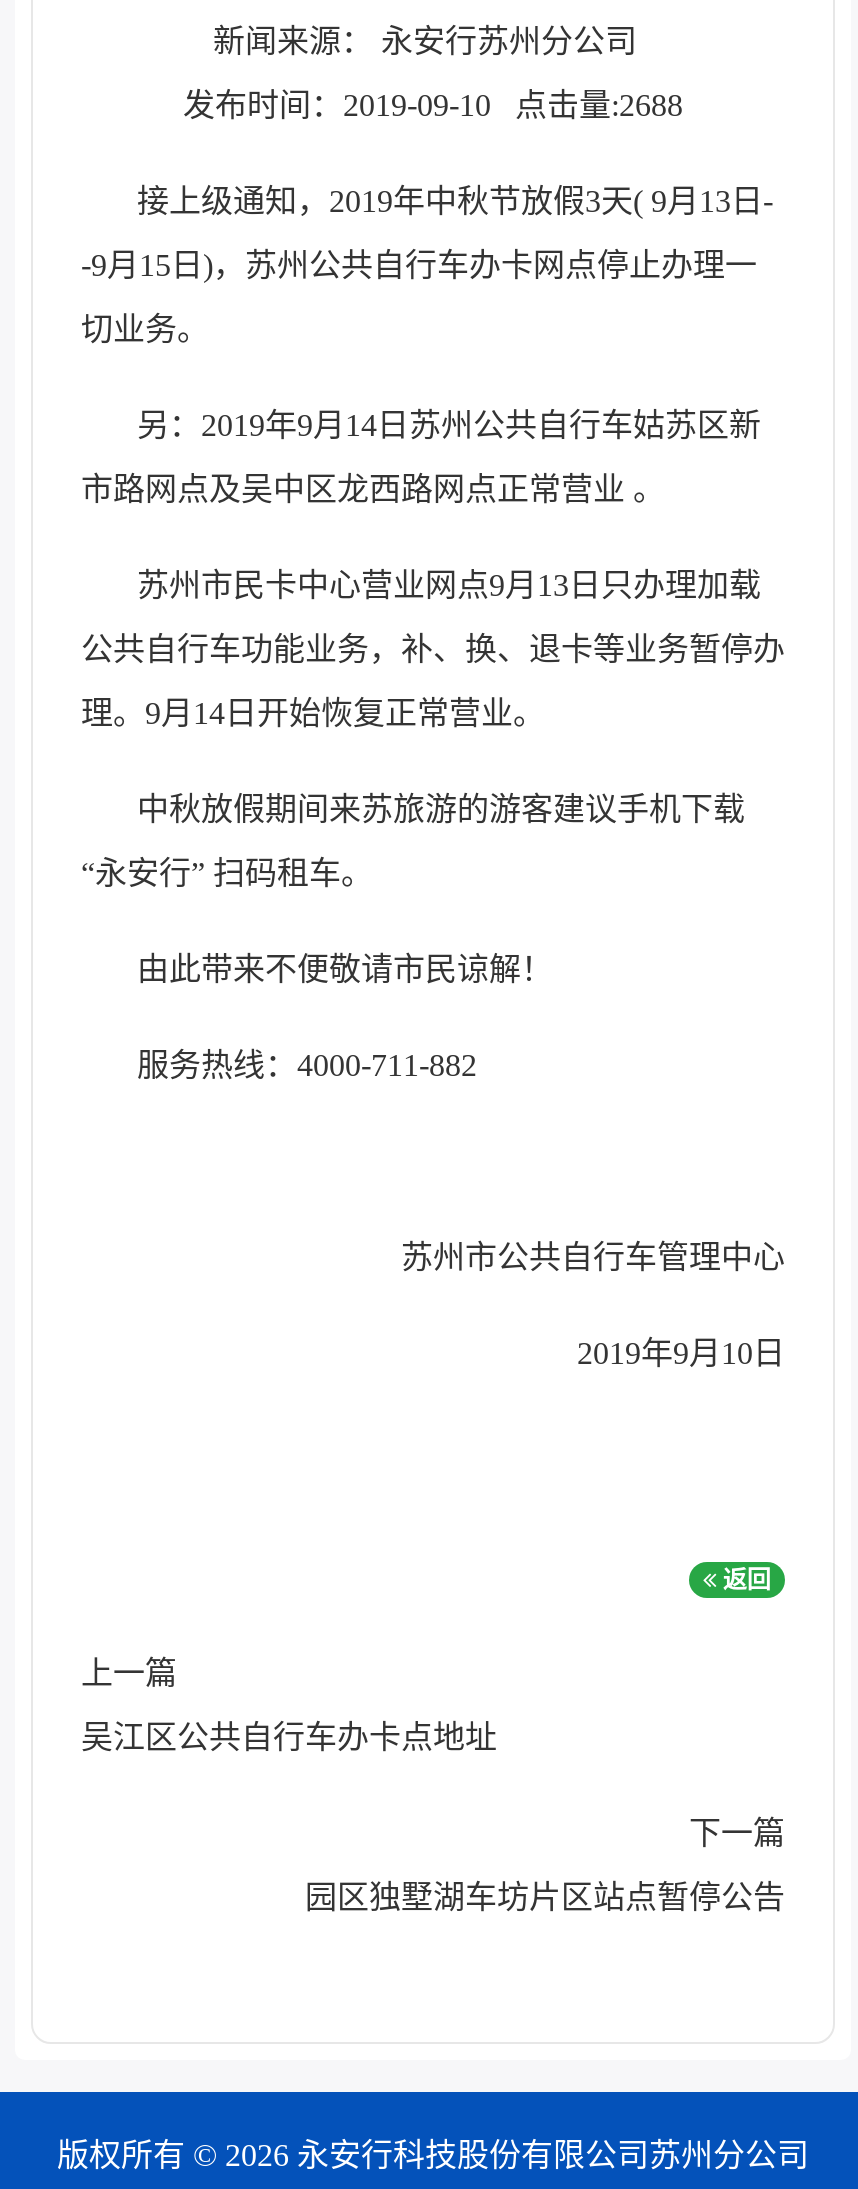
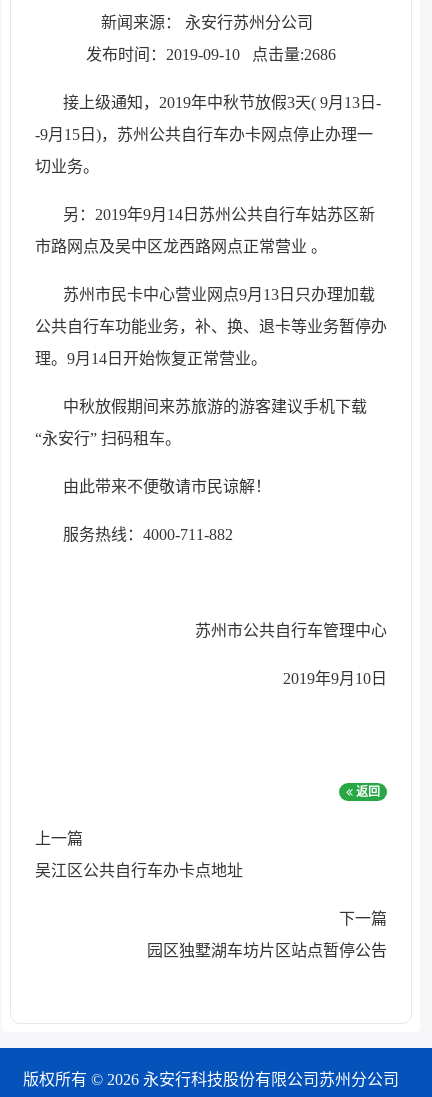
- 发布时间：2019-09-10 点击量:2688
+ 发布时间：2019-09-10 点击量:2686
